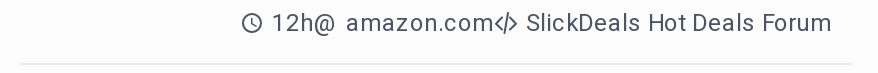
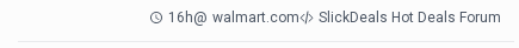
- 12h@ amazon.com SlickDeals Hot Deals Forum
+ 16h@ walmart.com SlickDeals Hot Deals Forum
